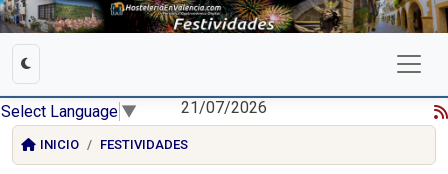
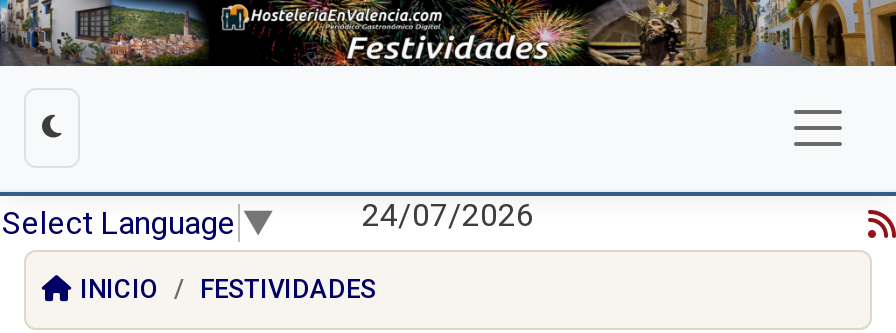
- 21/07/2026
+ 24/07/2026
